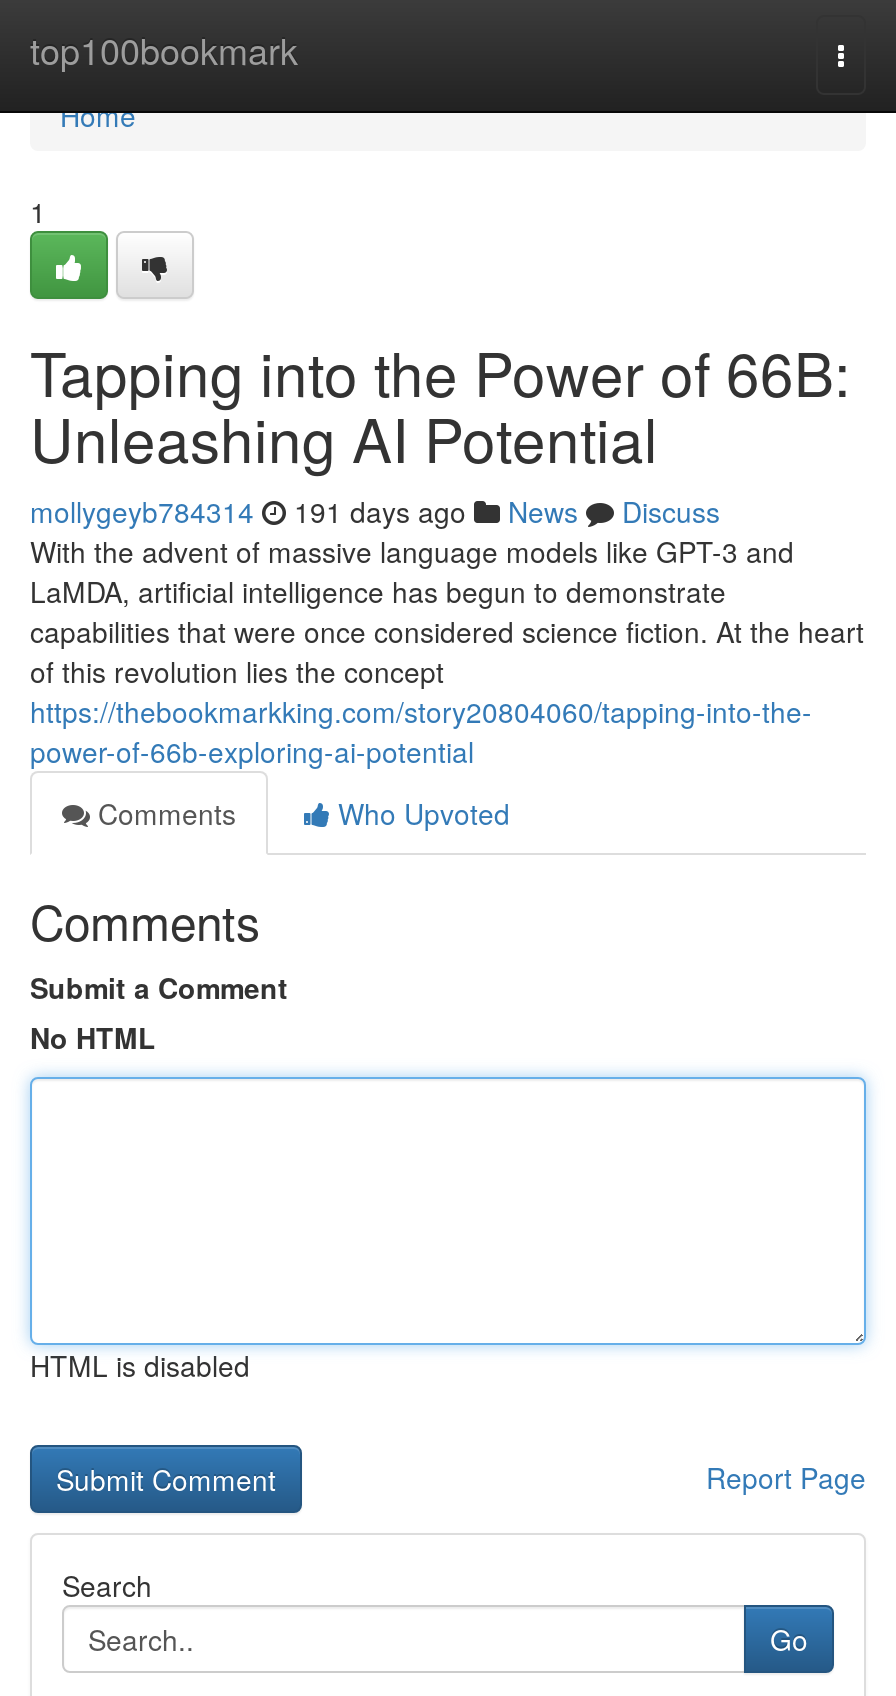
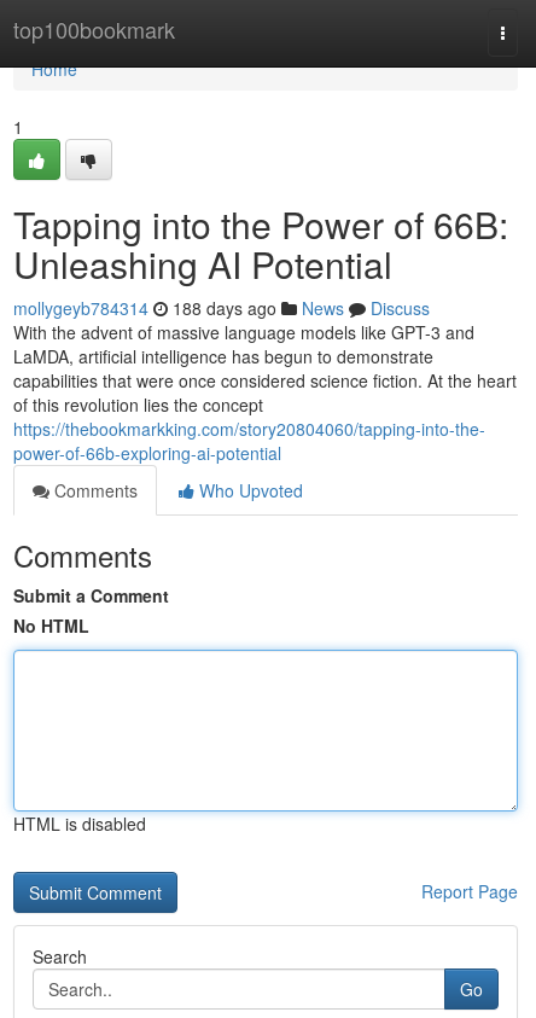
- mollygeyb784314 191 days ago News Discuss
+ mollygeyb784314 188 days ago News Discuss
